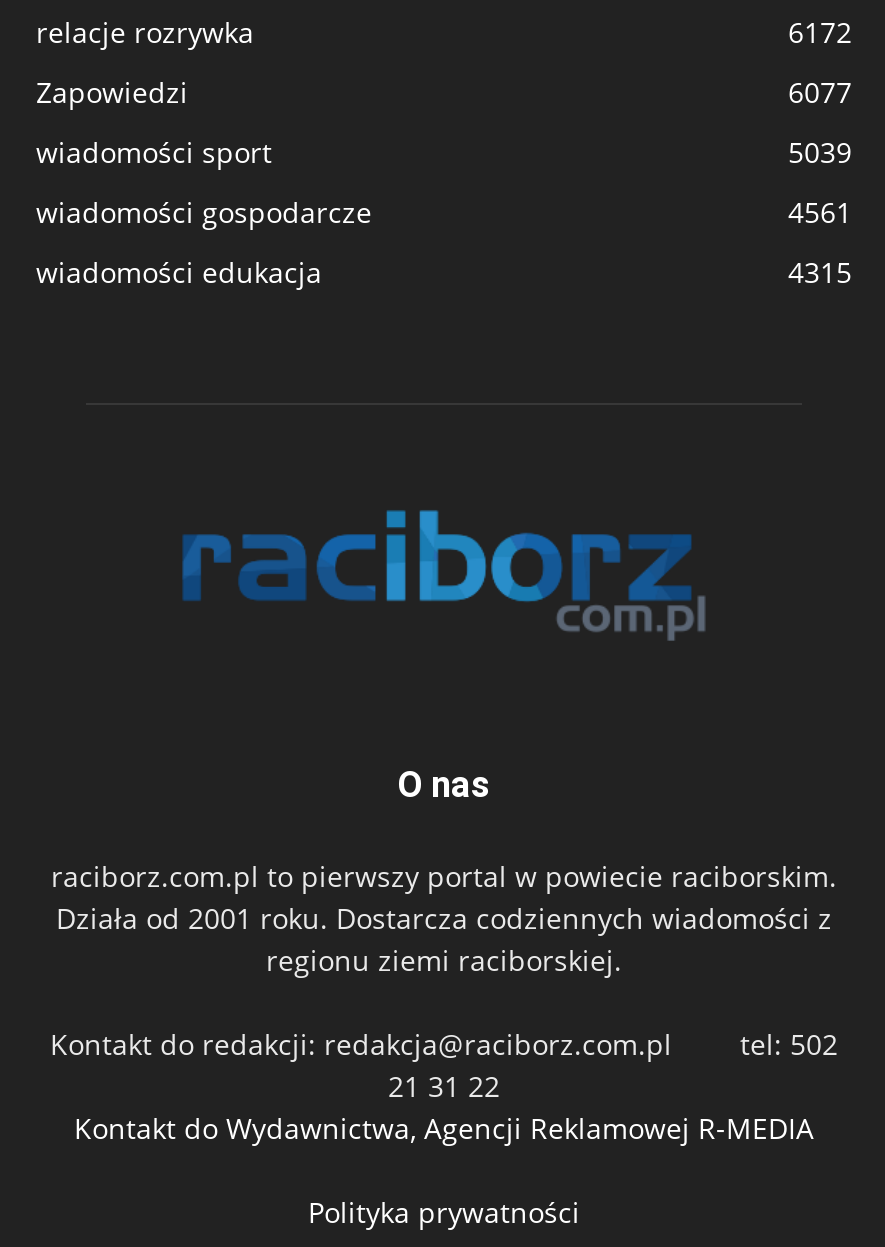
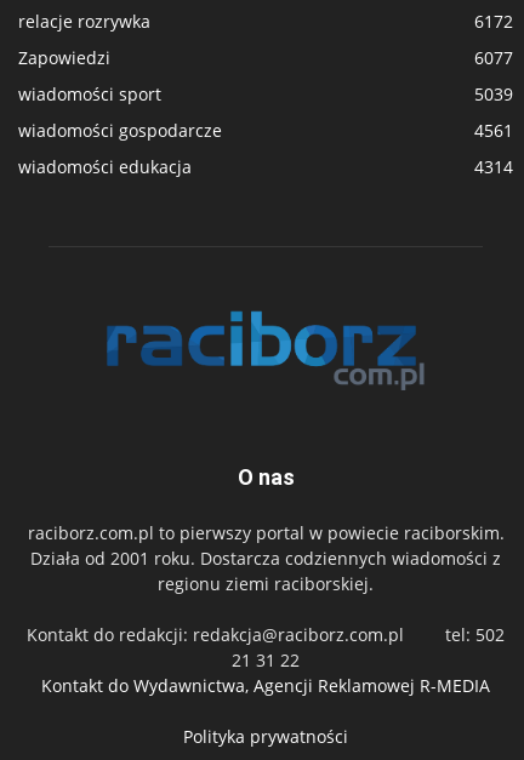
- 4315
+ 4314
